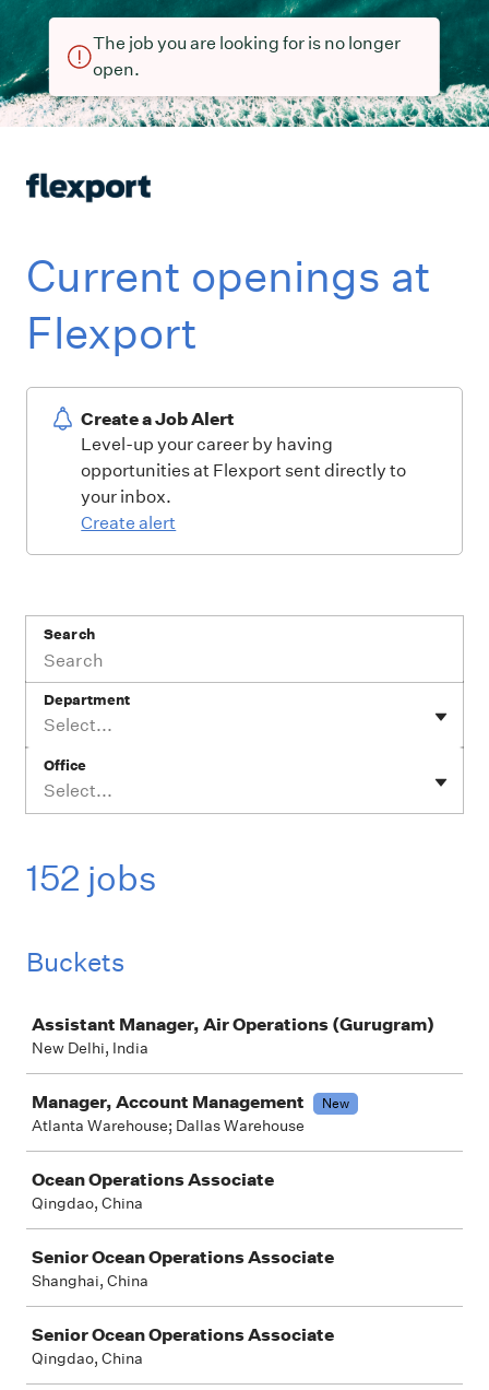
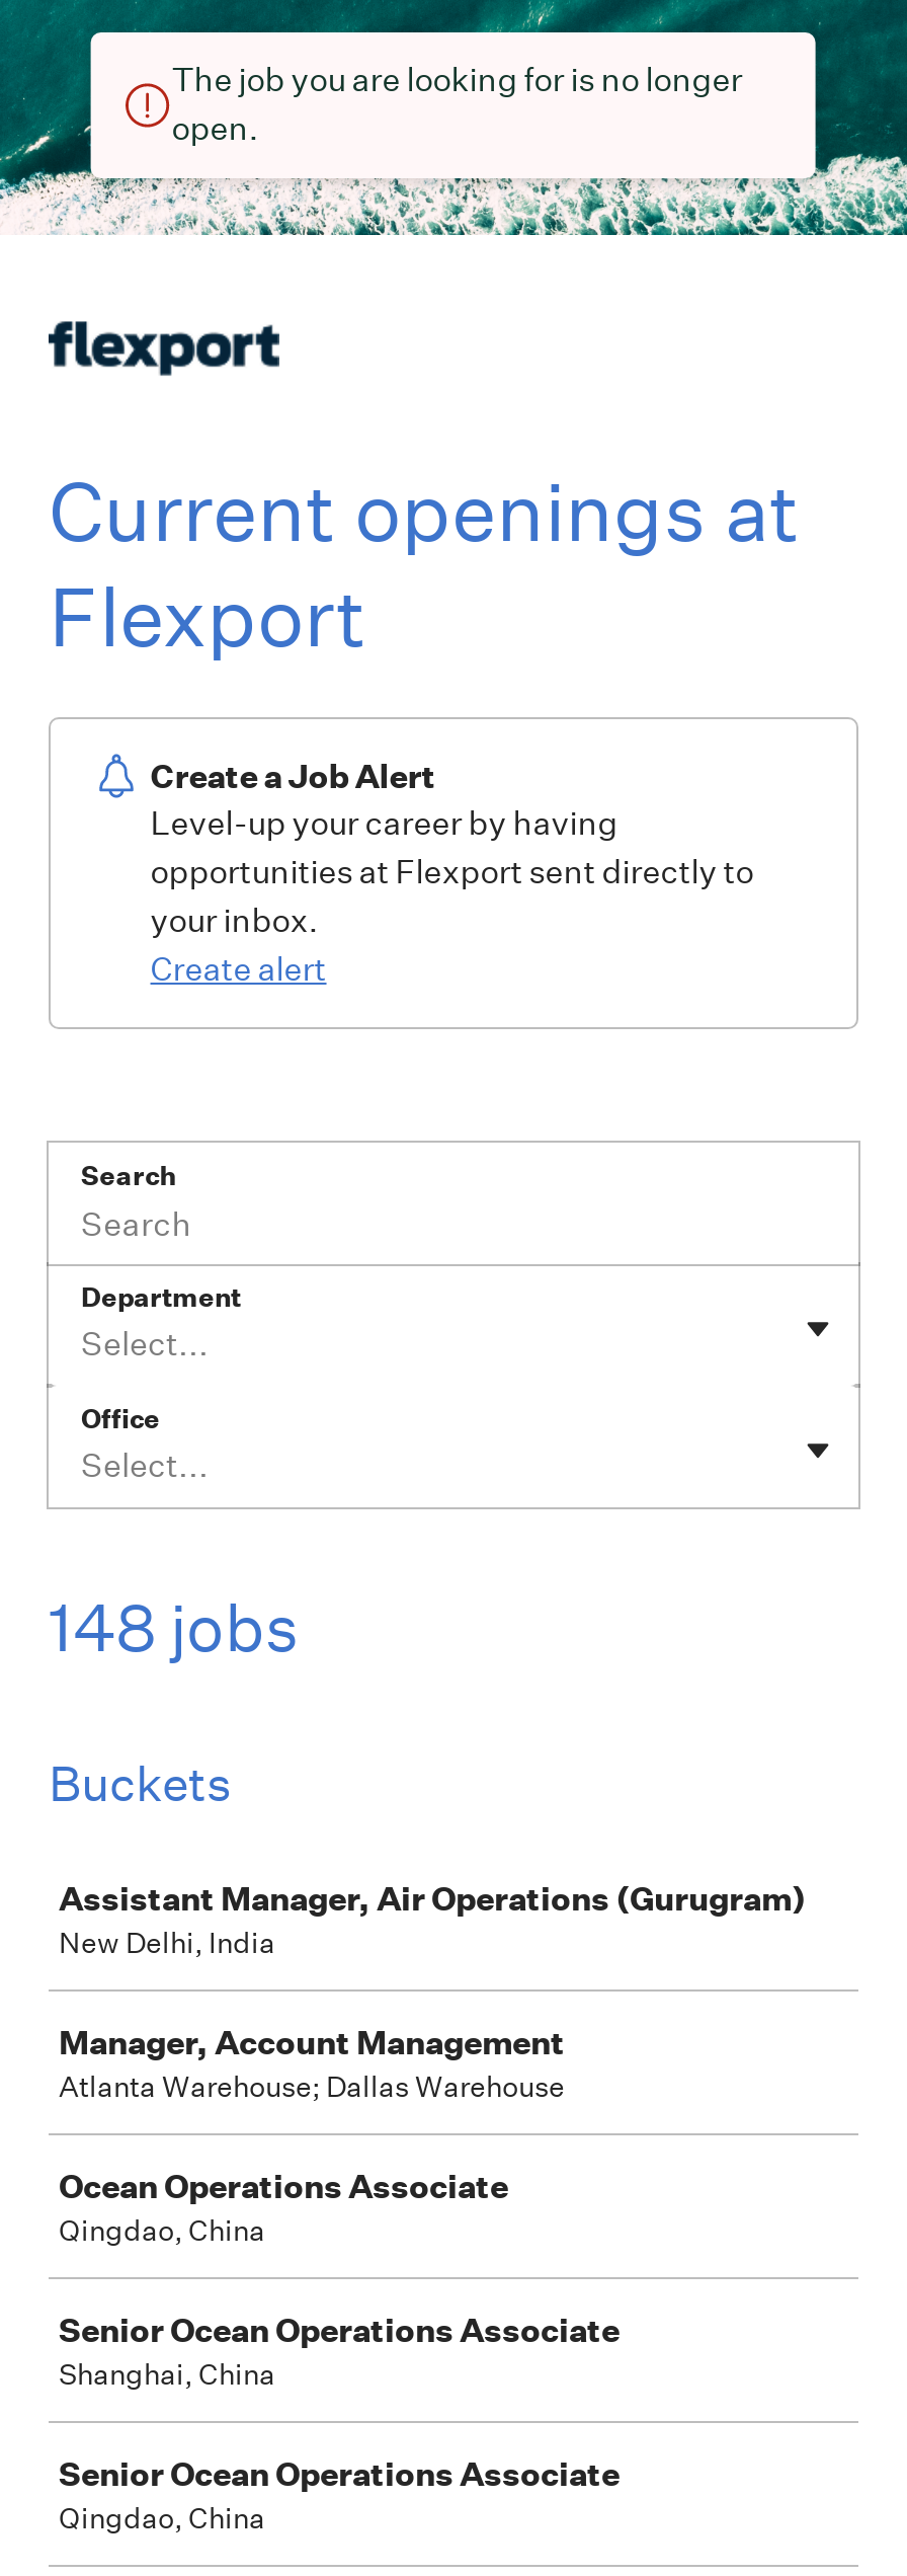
- 152 jobs
+ 148 jobs

- New
